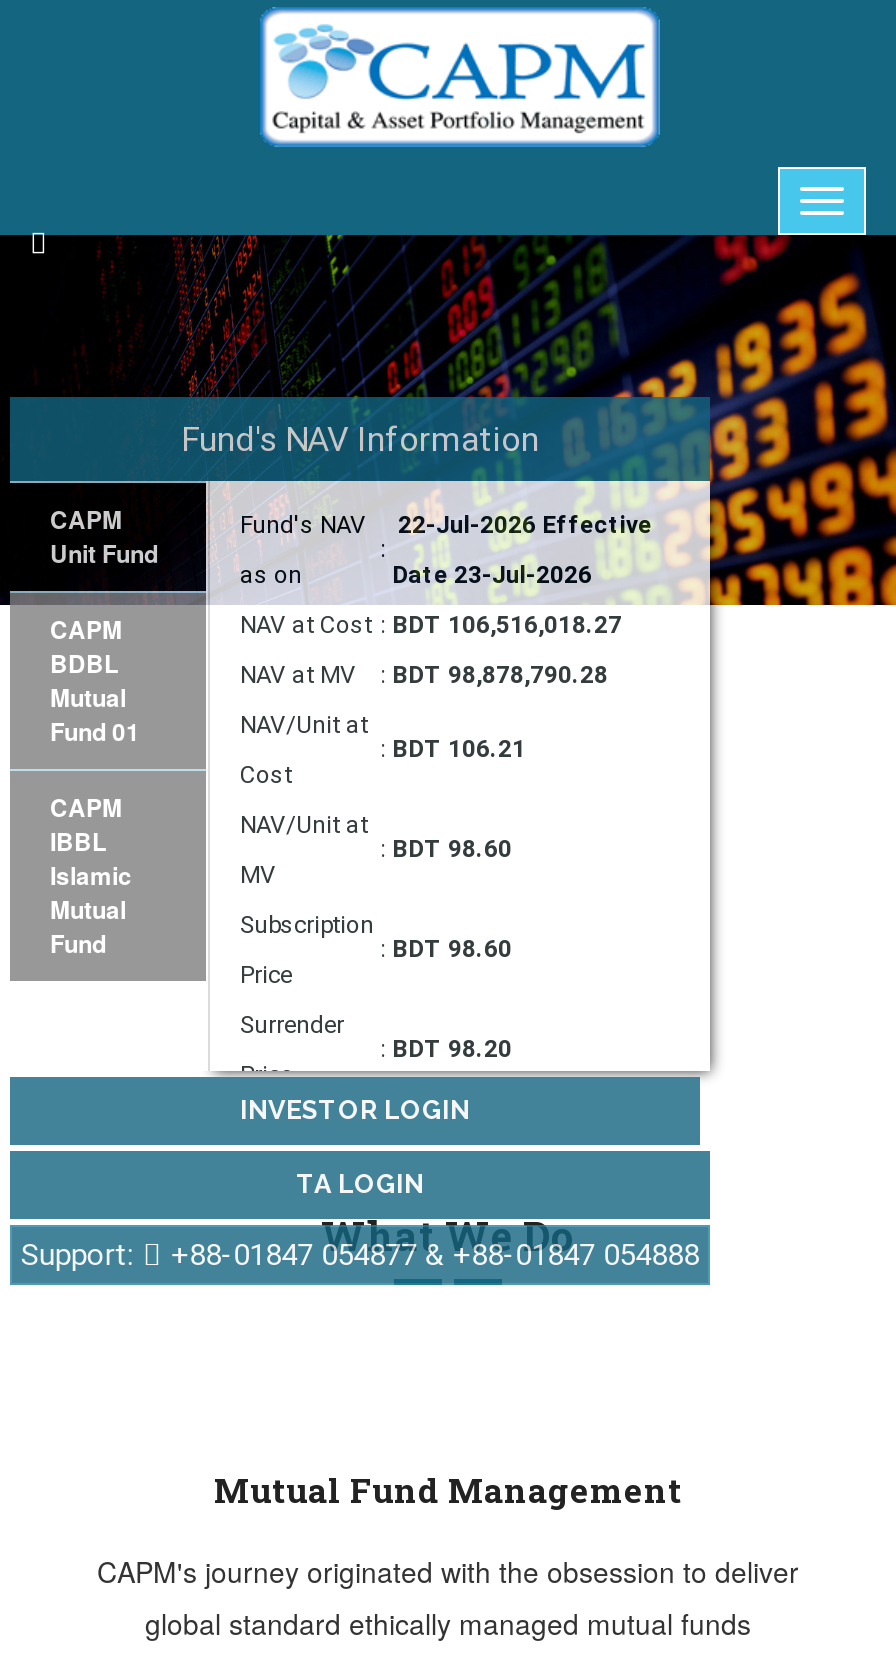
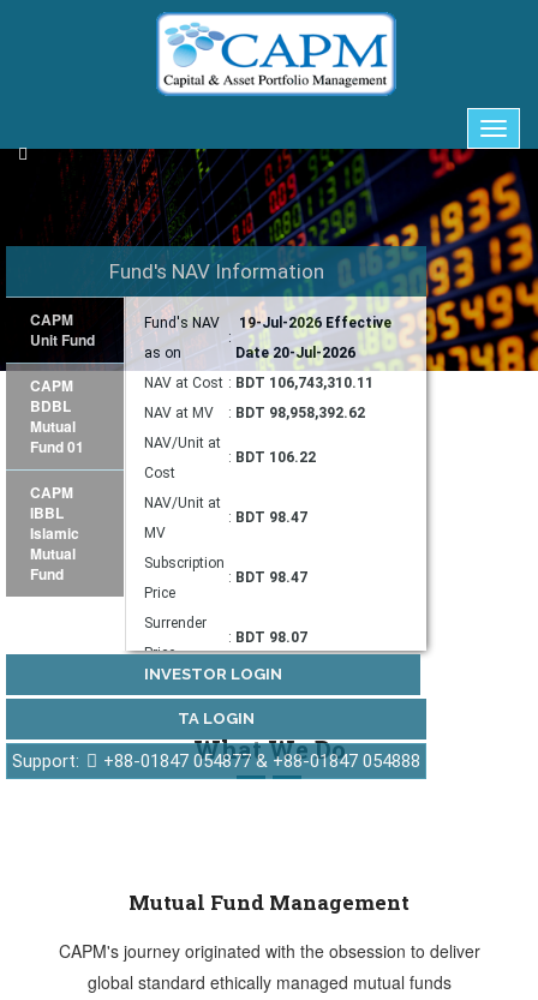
- 22-Jul-2026 Effective
+ 19-Jul-2026 Effective

- Date 23-Jul-2026
+ Date 20-Jul-2026

- NAV at Cost: BDT 106,516,018.27
+ NAV at Cost: BDT 106,743,310.11

- NAV at MV : BDT 98,878,790.28
+ NAV at MV : BDT 98,958,392.62

- : BDT 106.21
+ : BDT 106.22

- : BDT 98.60
+ : BDT 98.47

- : BDT 98.60
+ : BDT 98.47

- : BDT 98.20
+ : BDT 98.07
